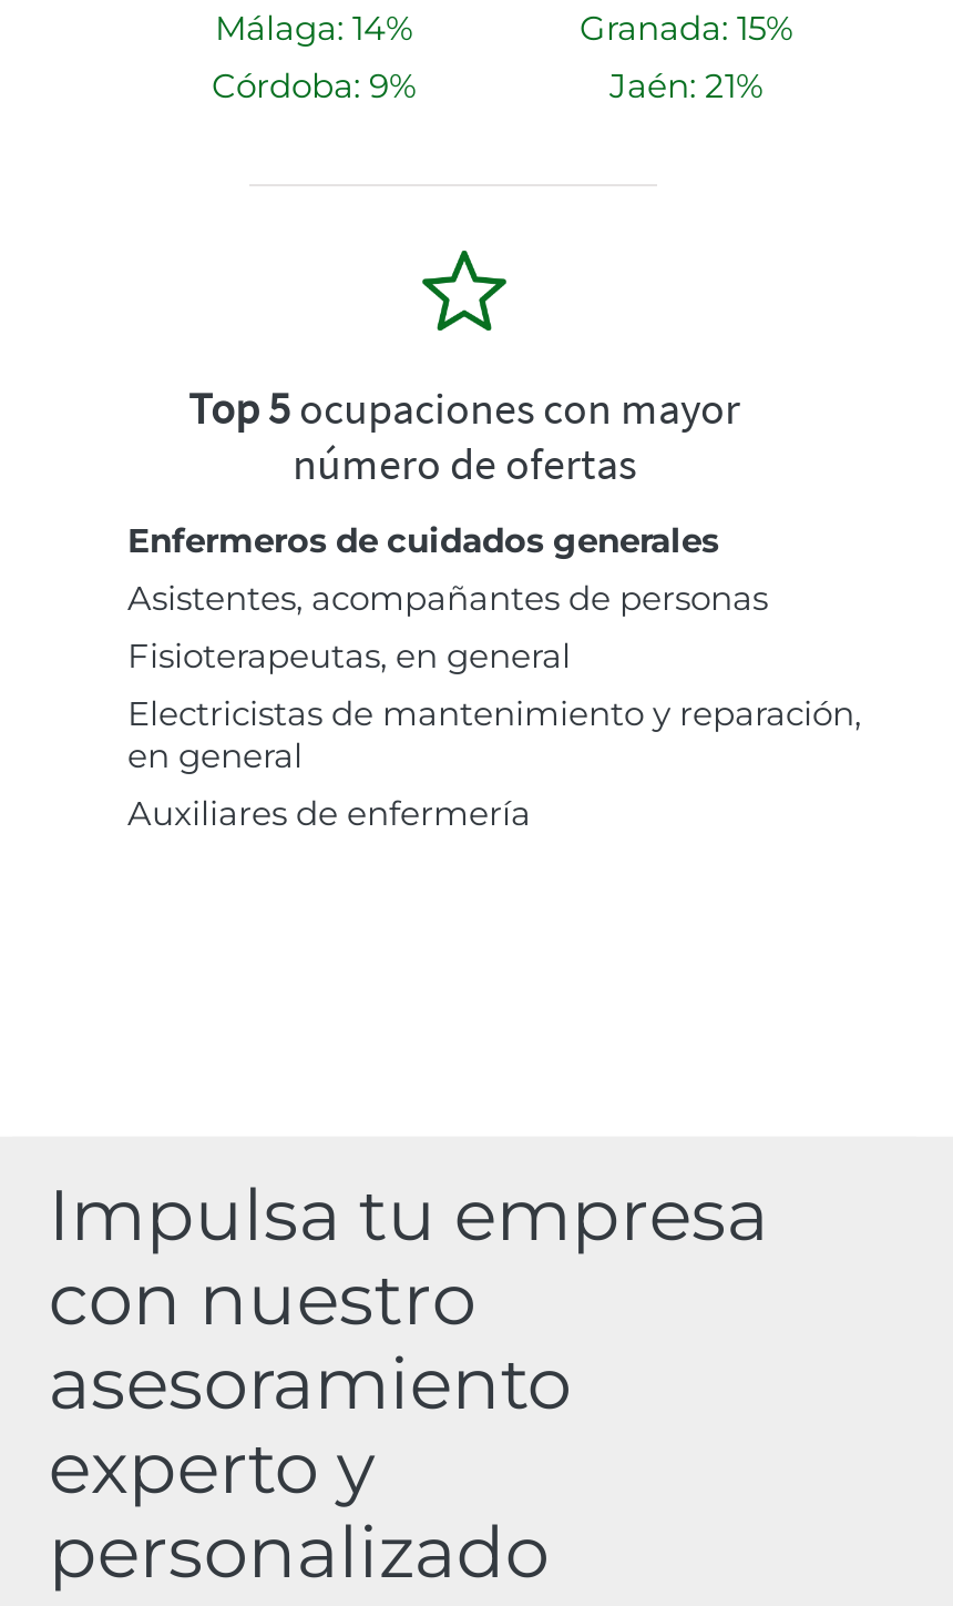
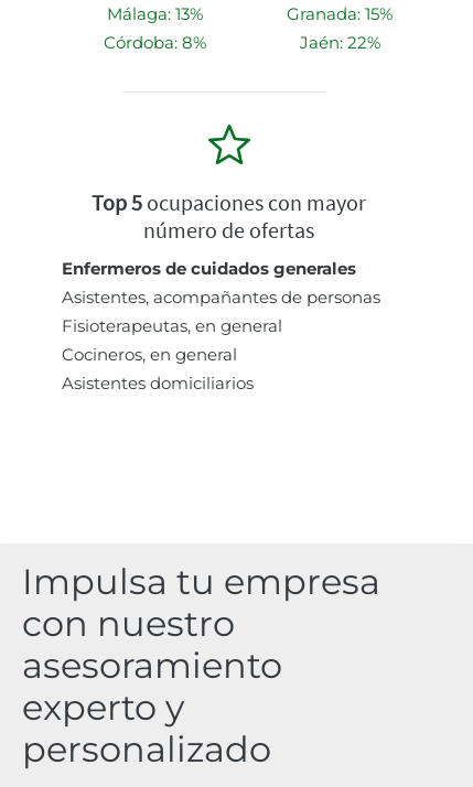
- Málaga: 14%
+ Málaga: 13%

- Córdoba: 9%
+ Córdoba: 8%

- Jaén: 21%
+ Jaén: 22%

- Electricistas de mantenimiento y reparación,
- en general
- Auxiliares de enfermería
+ Cocineros, en general
+ Asistentes domiciliarios
